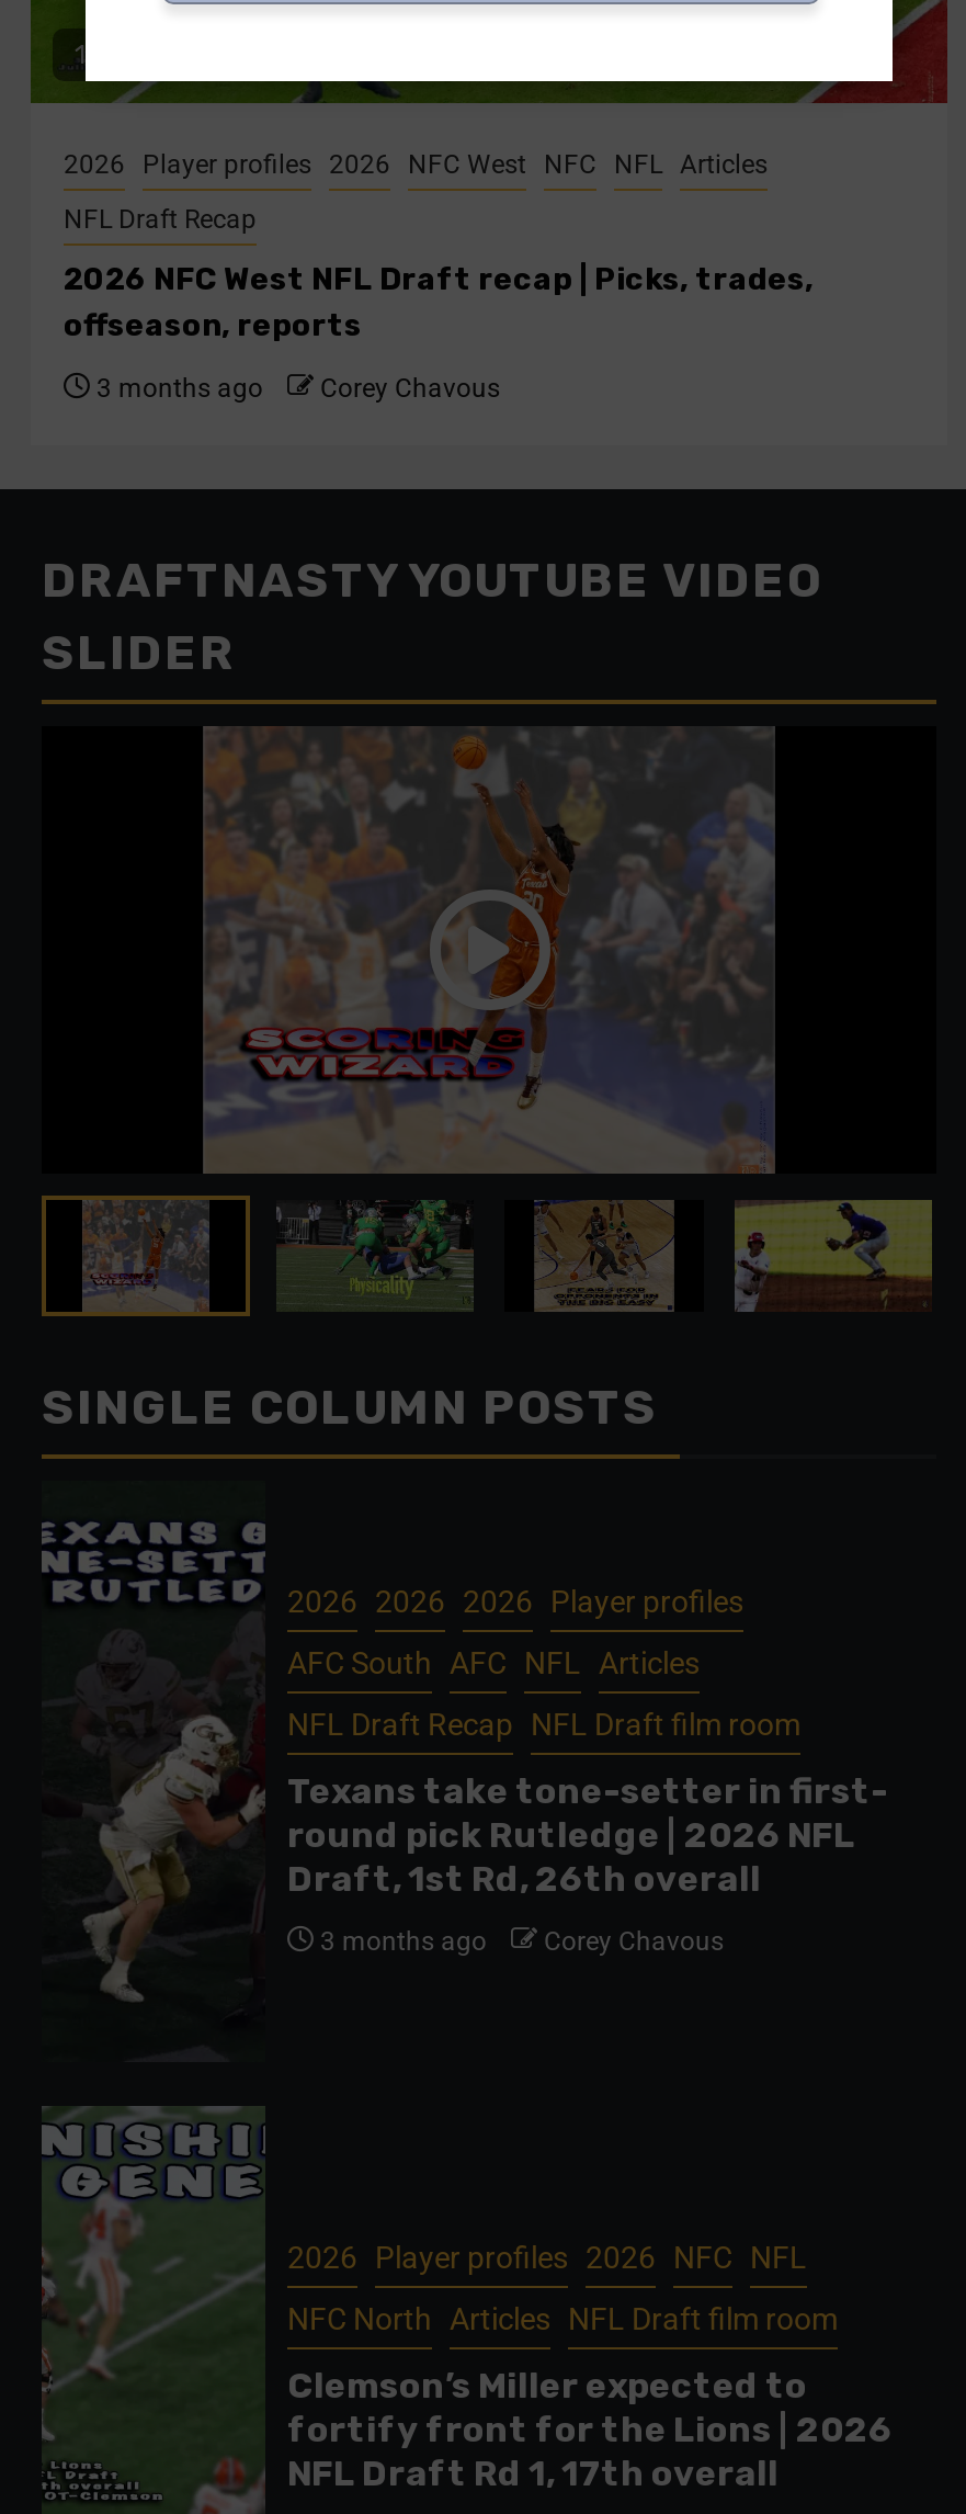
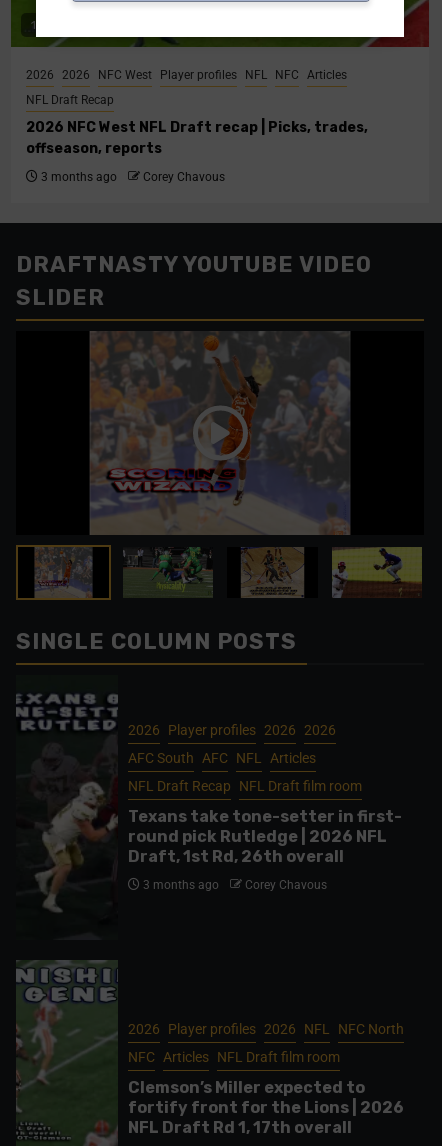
- 2026 Player profiles 2026 NFC West NFC NFL Articles
+ 2026 2026 NFC West Player profiles NFL NFC Articles

- 2026 2026 2026 Player profiles
+ 2026 Player profiles 2026 2026

- 2026 Player profiles 2026 NFC NFL
+ 2026 Player profiles 2026 NFL NFC North

- NFC North Articles NFL Draft film room
+ NFC Articles NFL Draft film room
